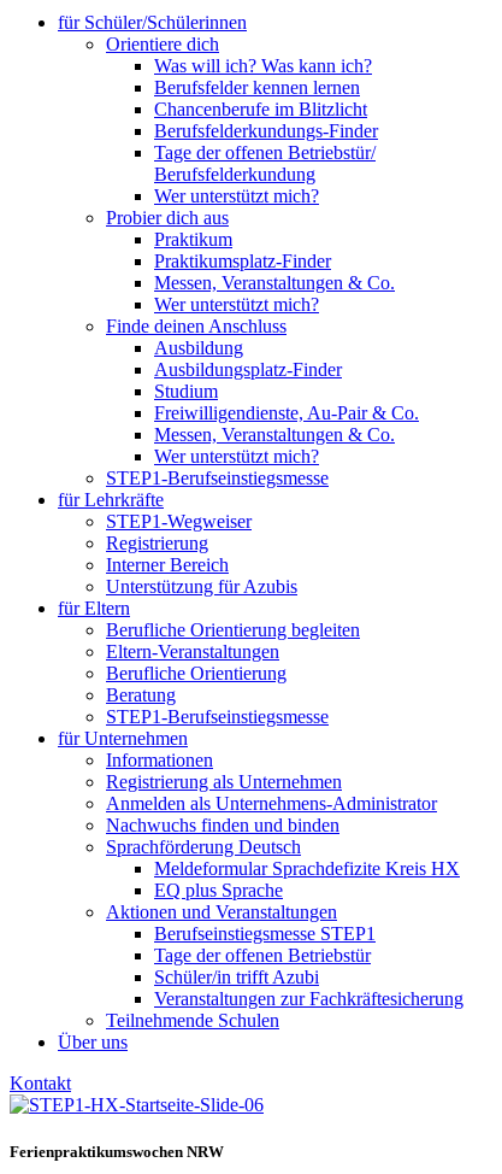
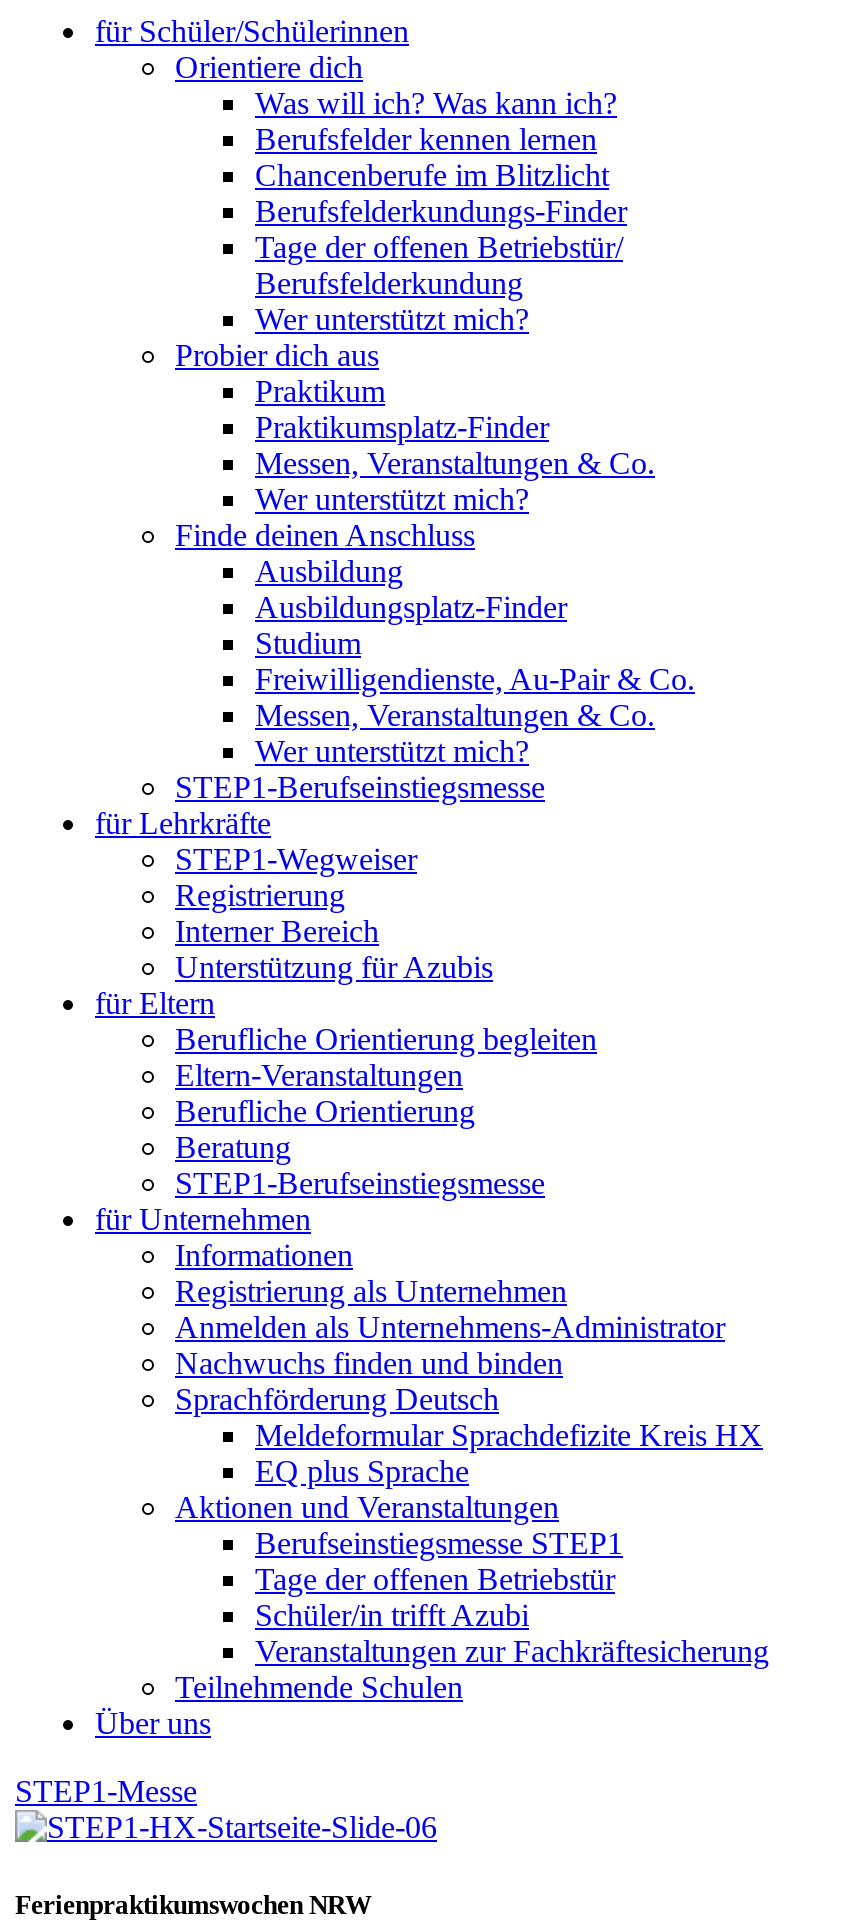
- Kontakt
+ STEP1-Messe
